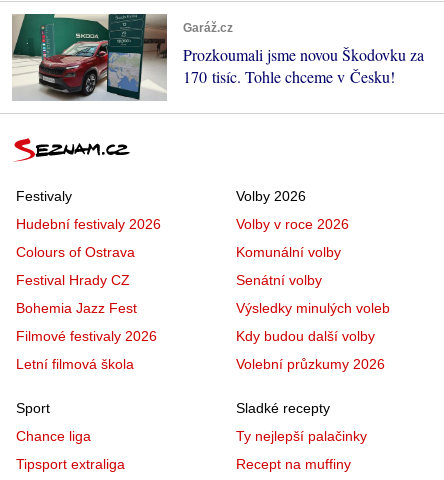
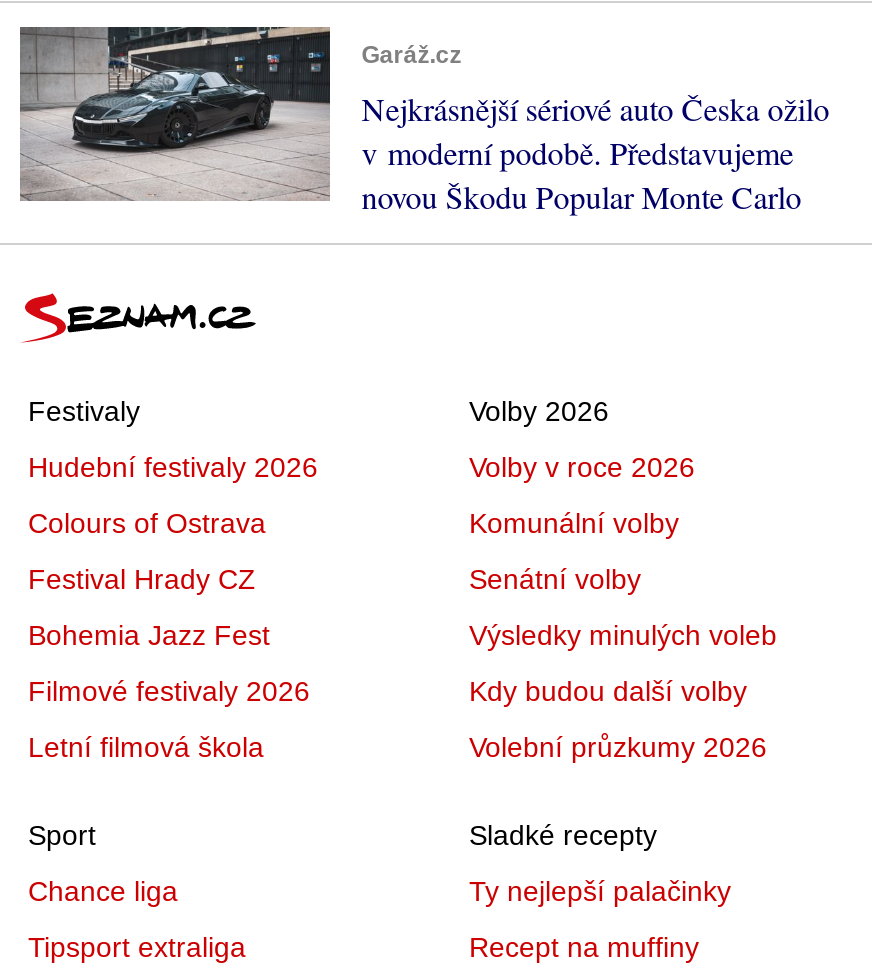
- [image]
- Prozkoumali jsme novou Škodovku za
- 170 tisíc. Tohle chceme v Česku!
+ [image]
+ Nejkrásnější sériové auto Česka ožilo
+ v moderní podobě. Představujeme
+ novou Škodu Popular Monte Carlo
